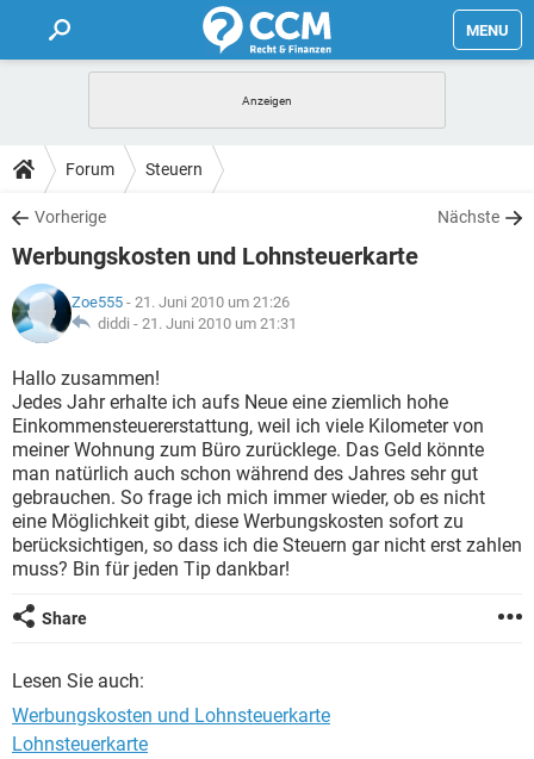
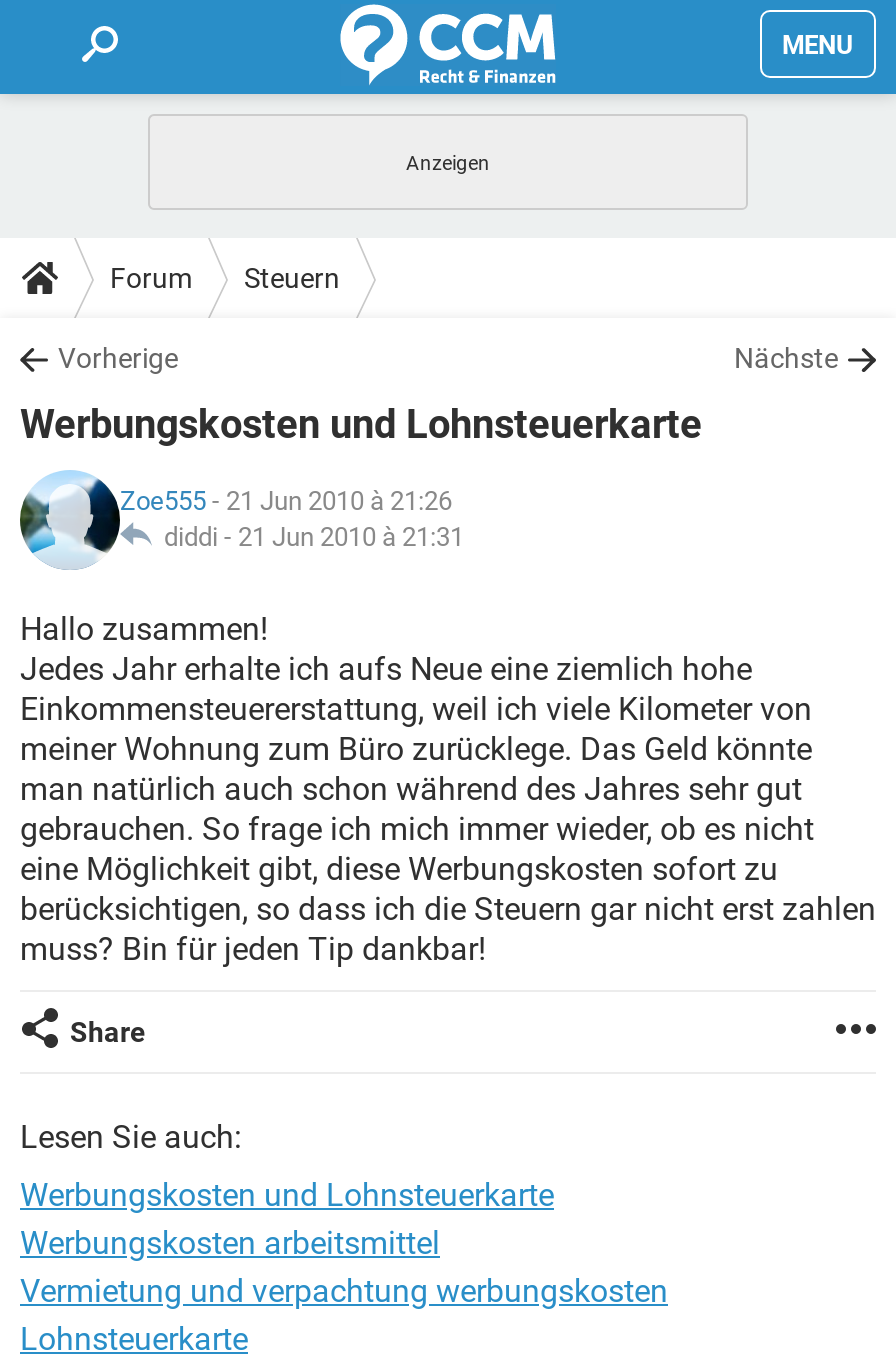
- Zoe555 - 21. Juni 2010 um 21:26
+ Zoe555 - 21 Jun 2010 à 21:26

- diddi - 21. Juni 2010 um 21:31
+ diddi - 21 Jun 2010 à 21:31

+ Werbungskosten arbeitsmittel
+ Vermietung und verpachtung werbungskosten
